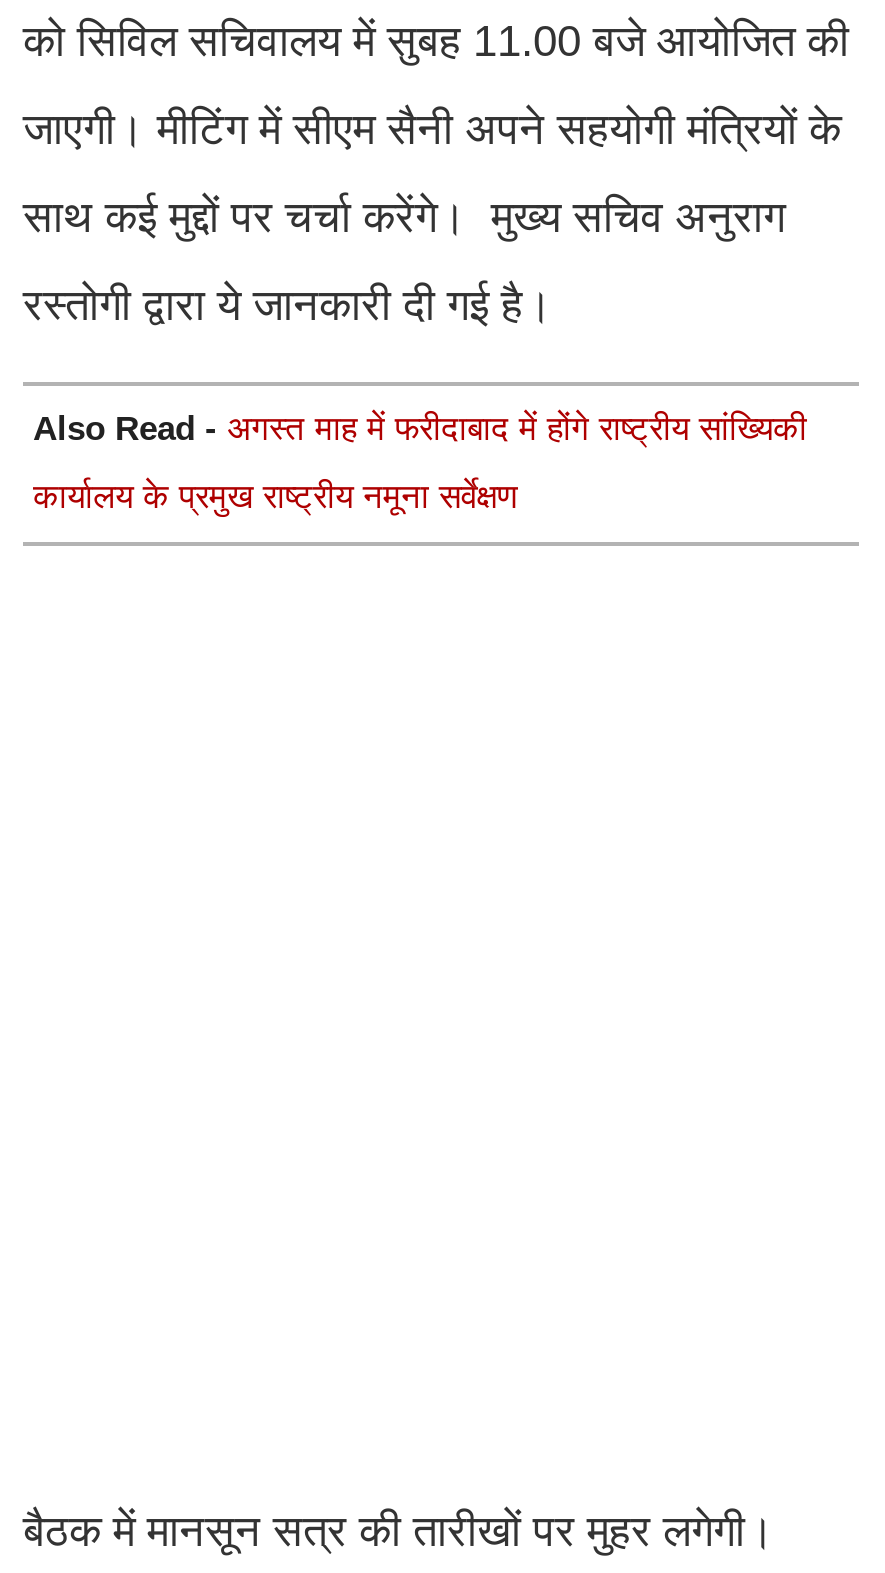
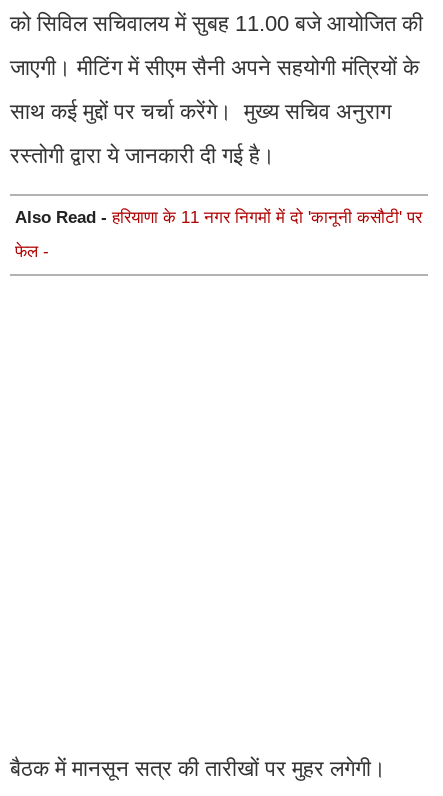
- Also Read - अगस्त माह में फरीदाबाद में होंगे राष्ट्रीय सांख्यिकी
+ Also Read - हरियाणा के 11 नगर निगमों में दो 'कानूनी कसौटी' पर

- कार्यालय के प्रमुख राष्ट्रीय नमूना सर्वेक्षण
+ फेल -
